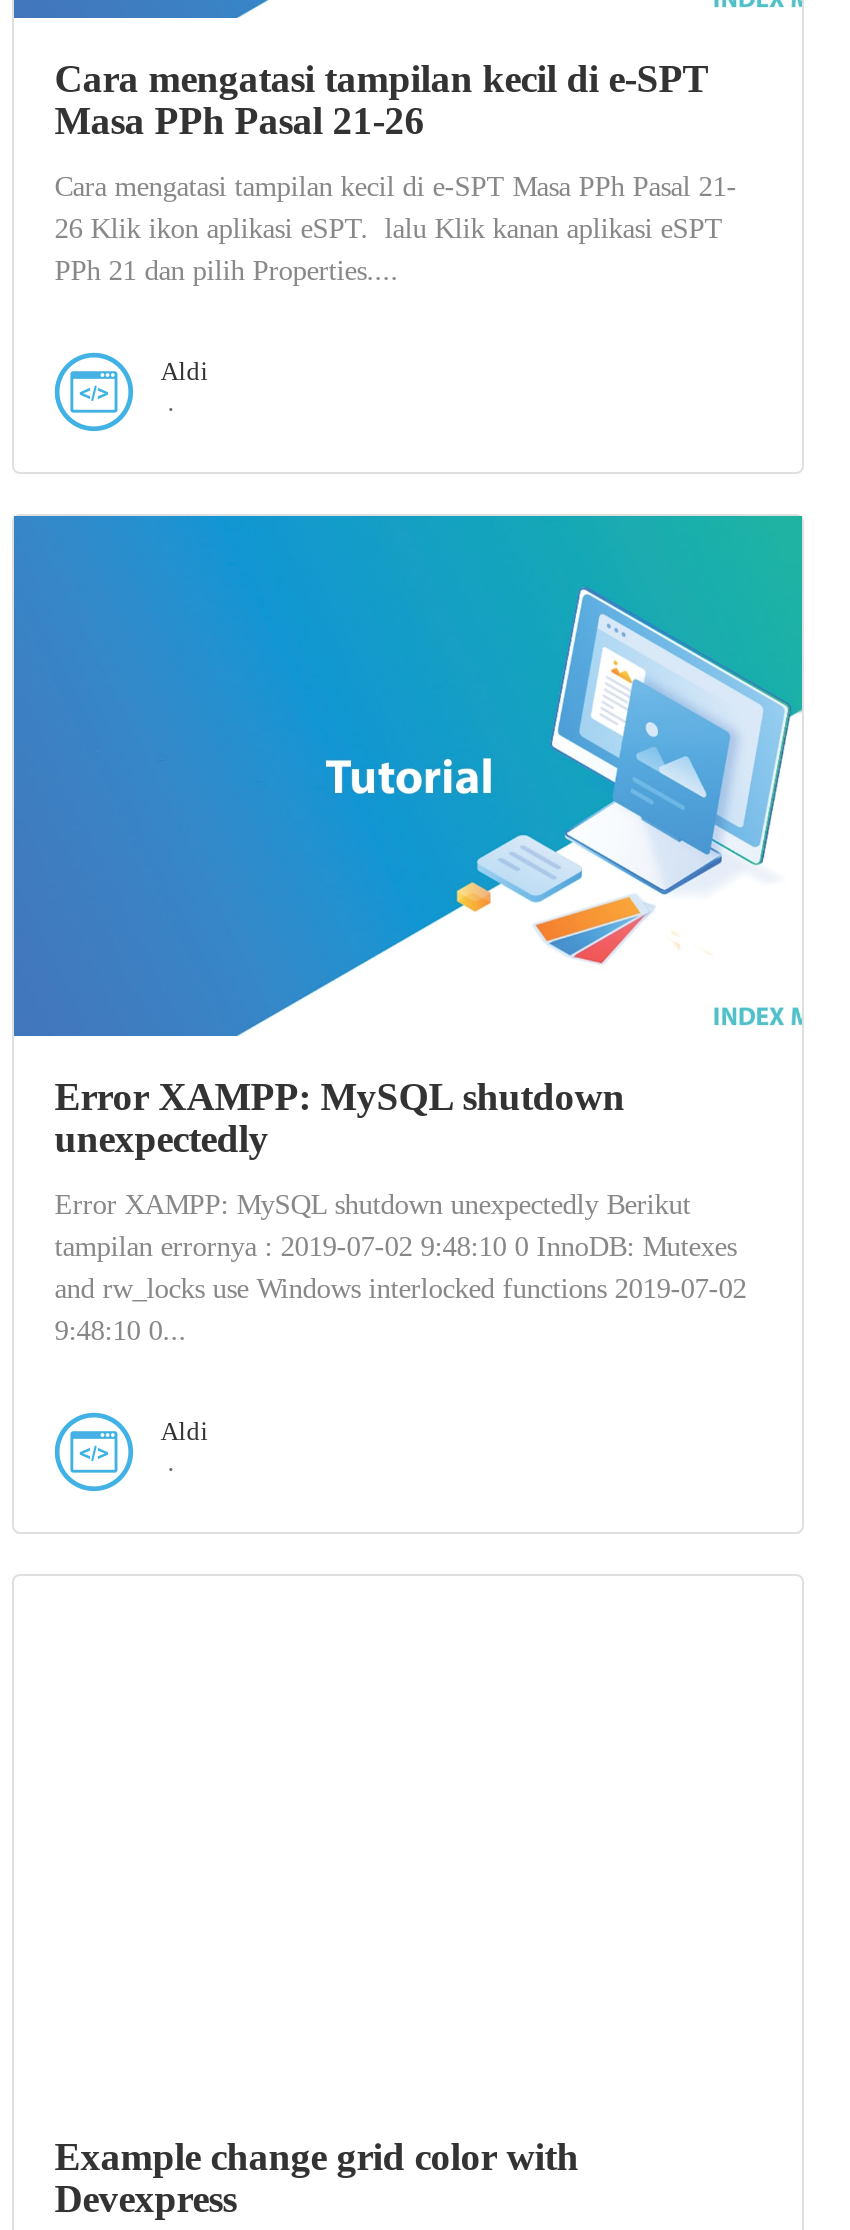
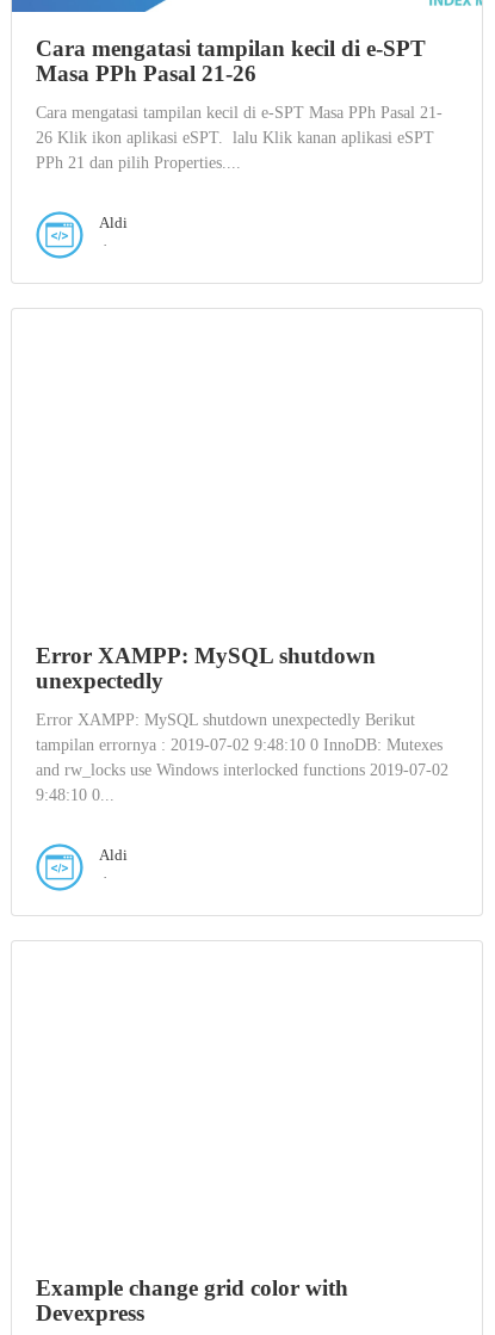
- [image]
